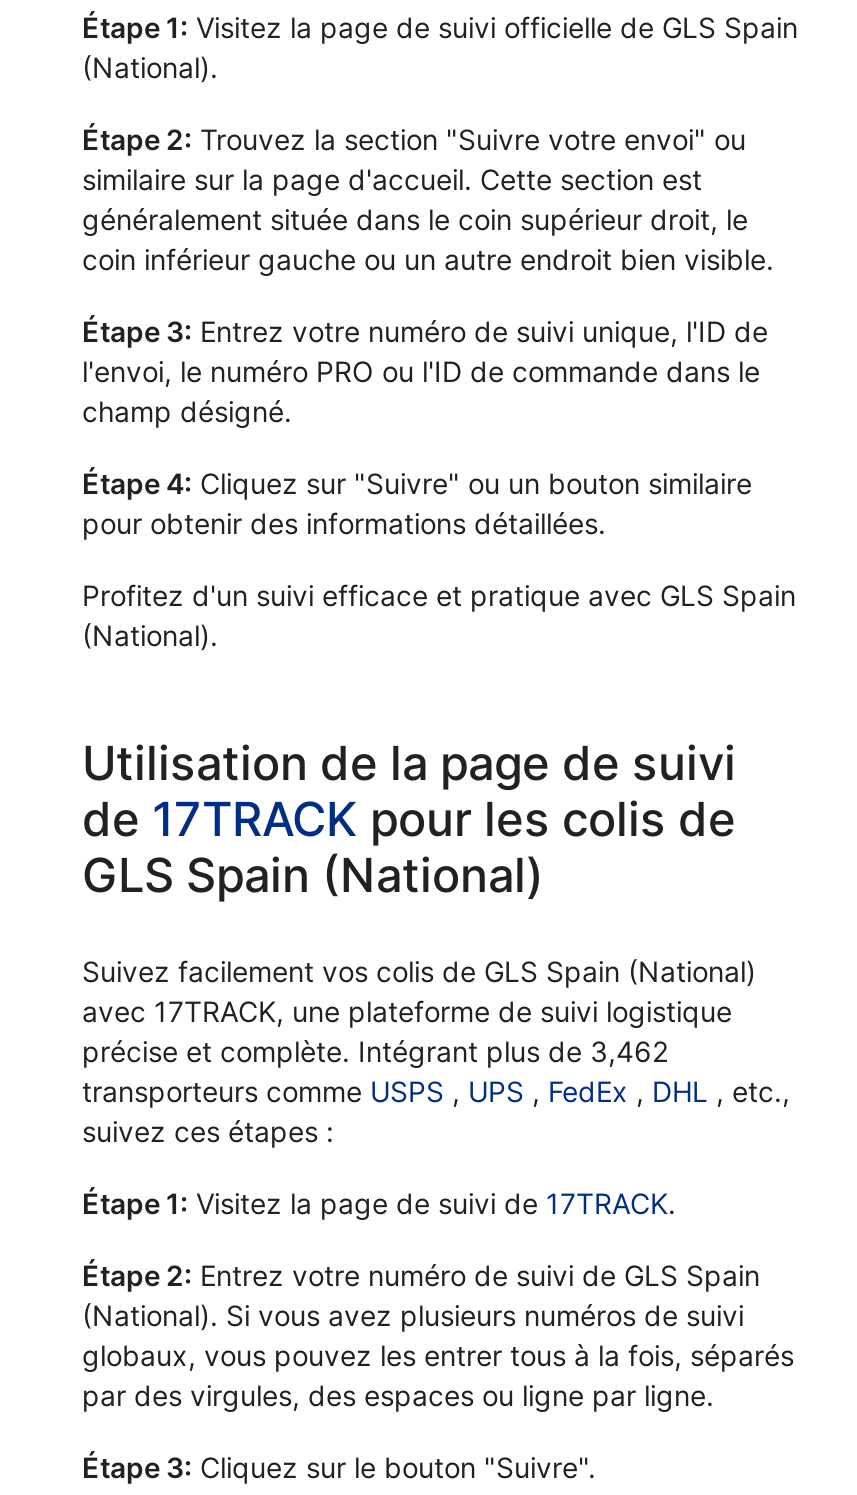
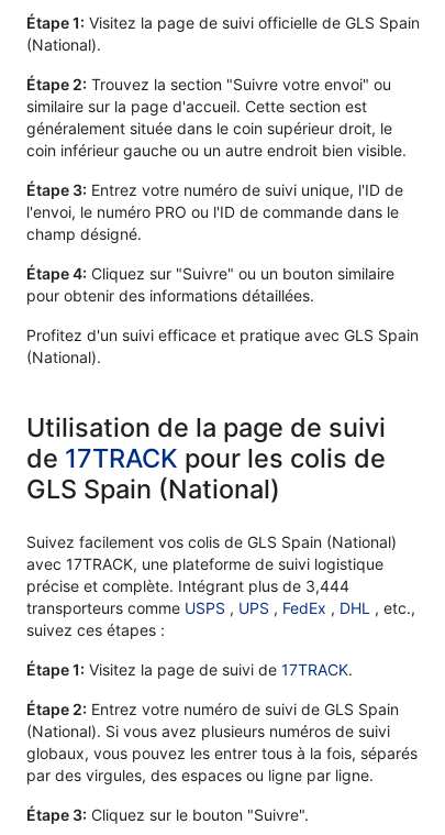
- précise et complète. Intégrant plus de 3,462
+ précise et complète. Intégrant plus de 3,444
